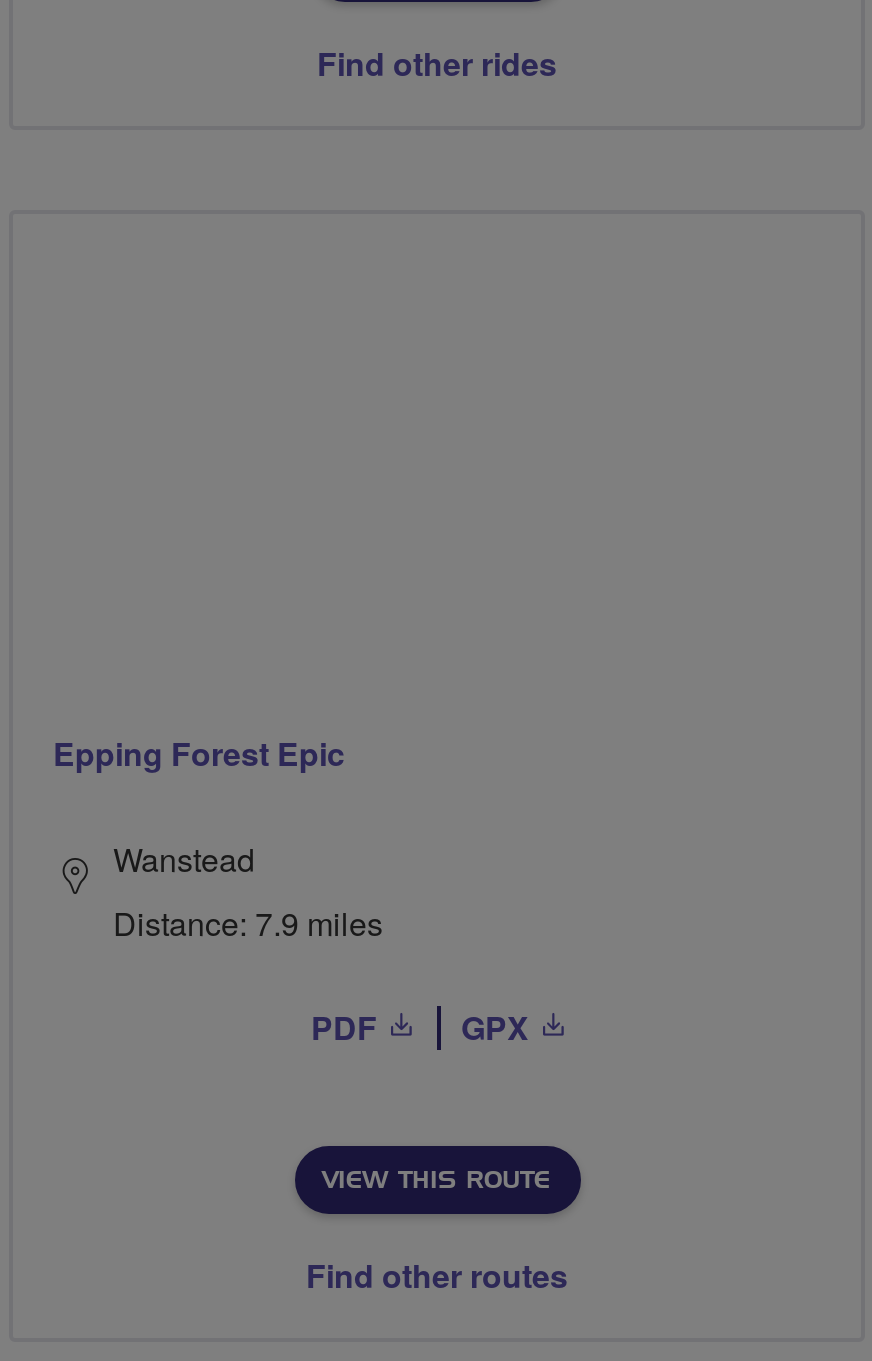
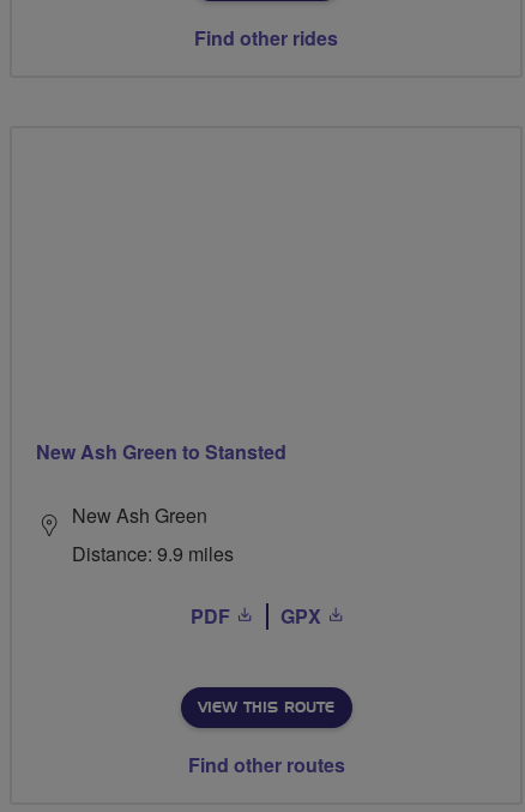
- Epping Forest Epic
+ New Ash Green to Stansted

- Wanstead
- Distance: 7.9 miles
+ New Ash Green
+ Distance: 9.9 miles
